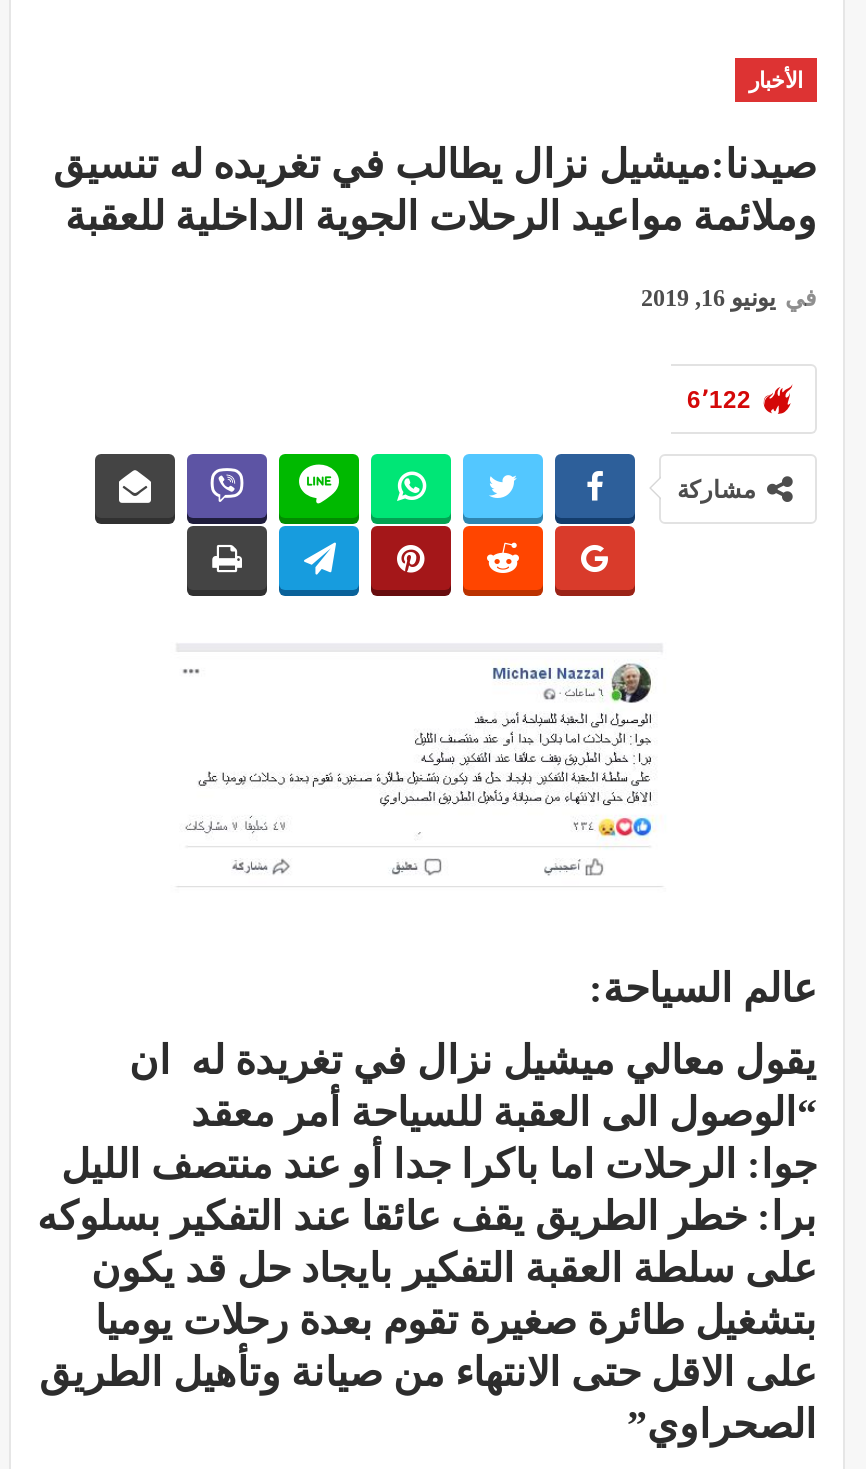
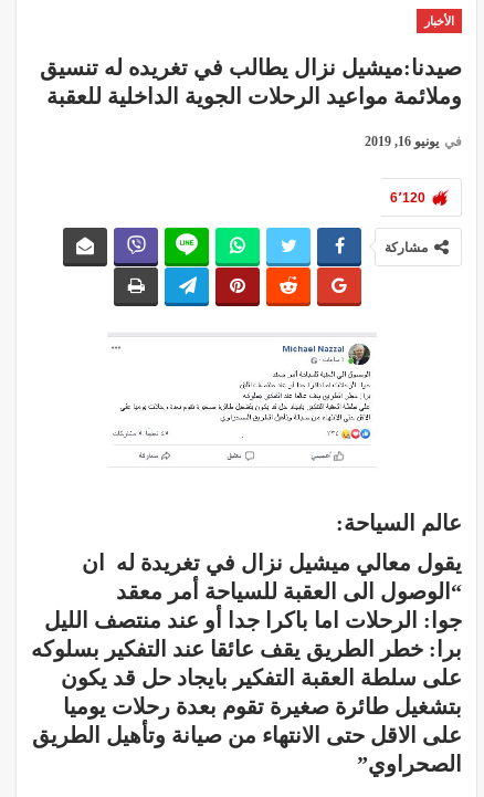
- 6٬122
+ 6٬120
